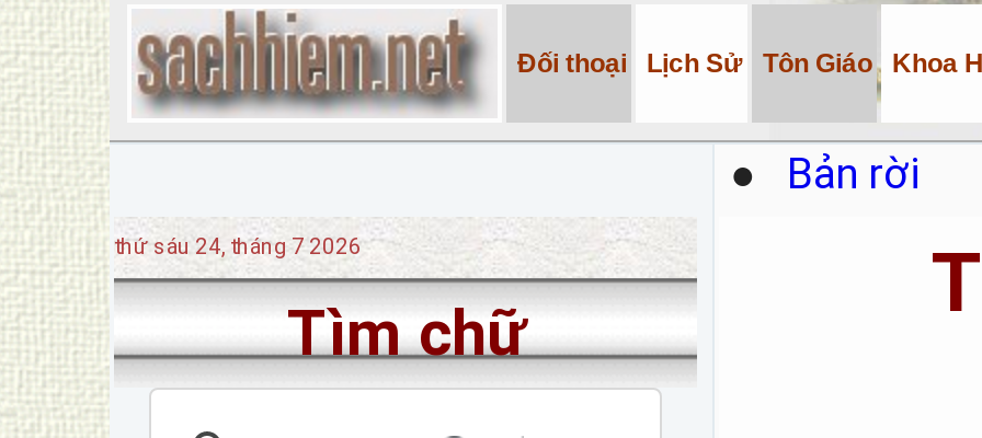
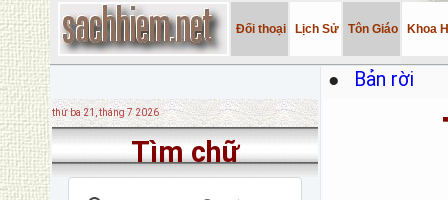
- thứ sáu 24, tháng 7 2026
+ thứ ba 21, tháng 7 2026
